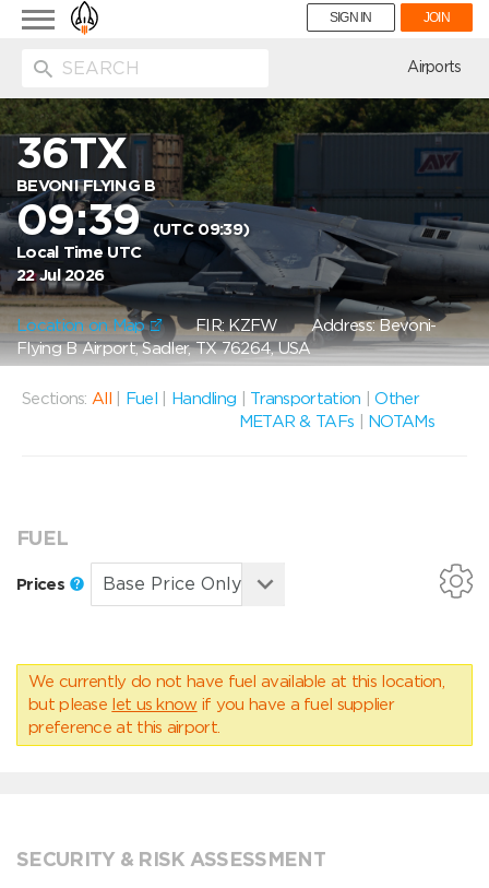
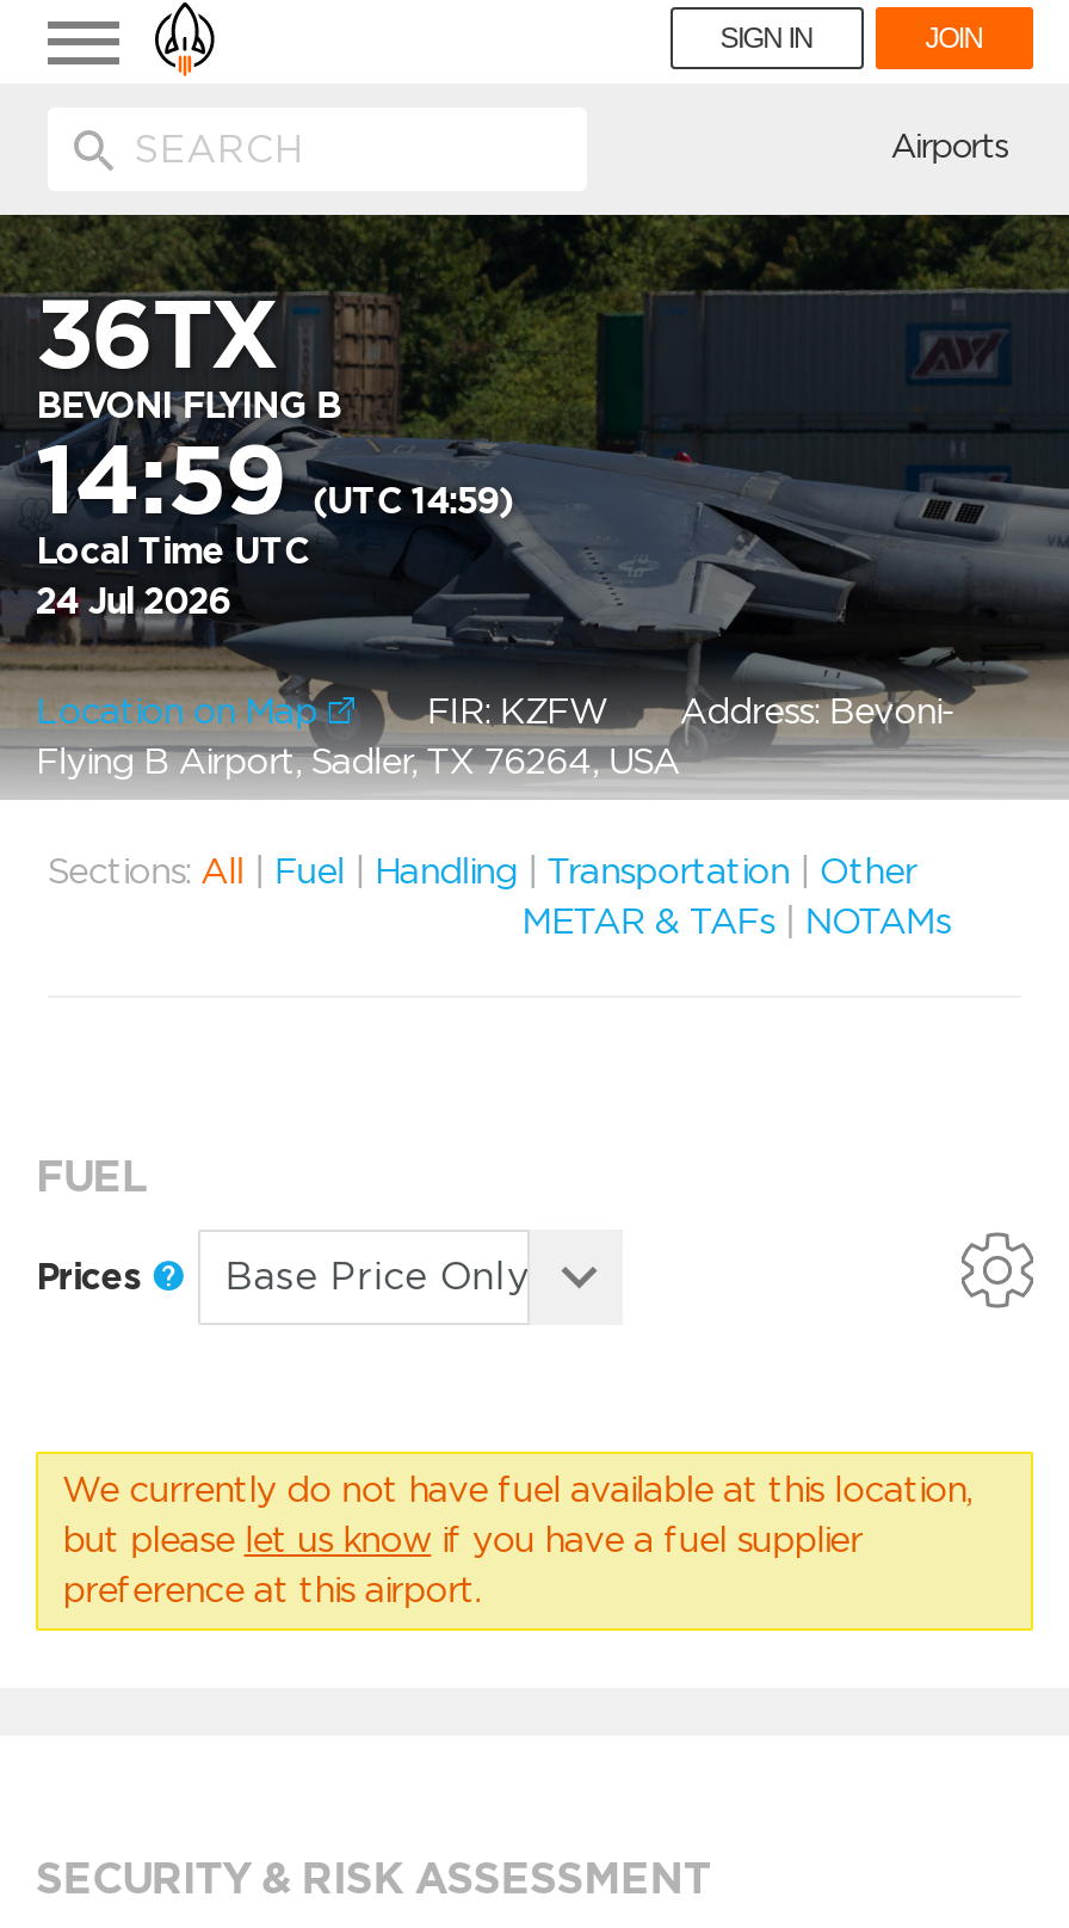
- 09:39 (UTC 09:39)
+ 14:59 (UTC 14:59)

- 22 Jul 2026
+ 24 Jul 2026
